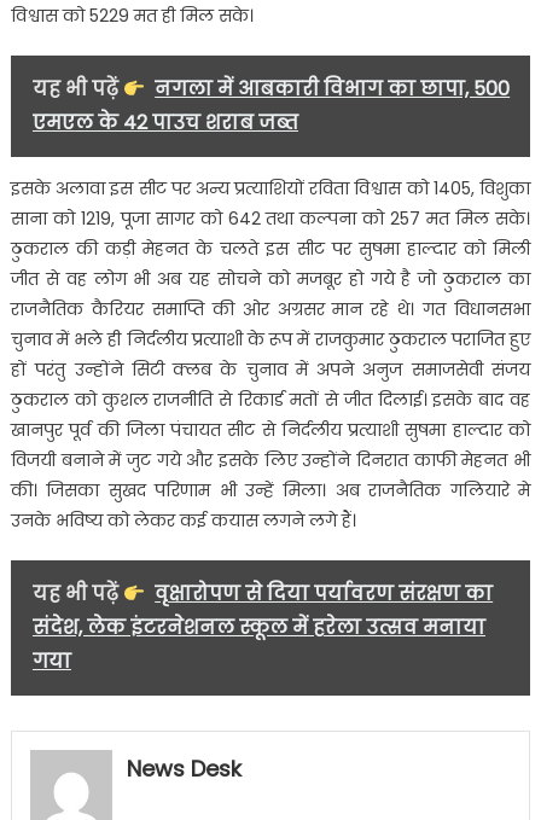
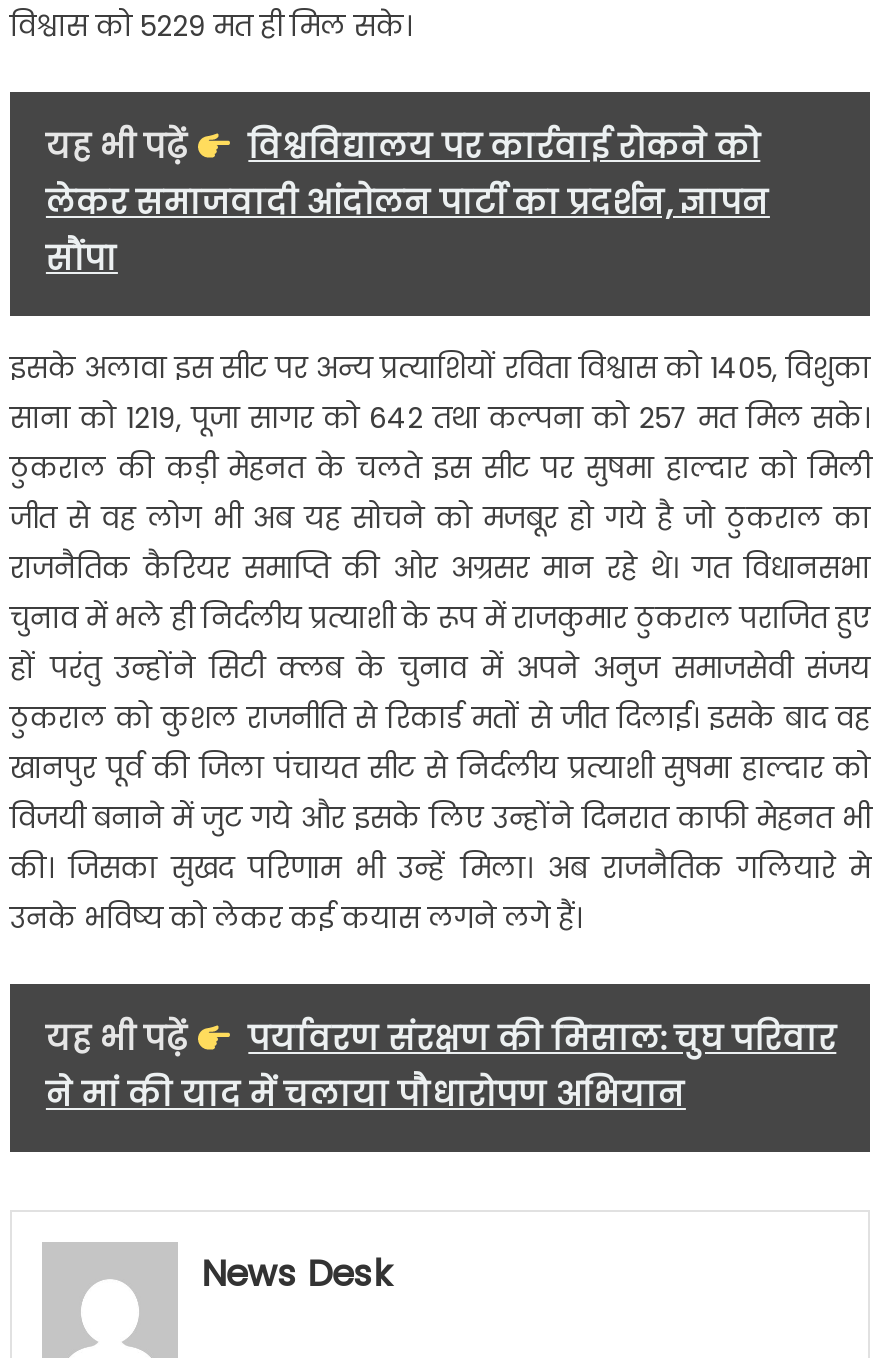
- नगला में आबकारी विभाग का छापा, 500
- एमएल के 42 पाउच शराब जब्त
+ विश्वविद्यालय पर कार्रवाई रोकने को
+ लेकर समाजवादी आंदोलन पार्टी का प्रदर्शन, ज्ञापन
+ सौंपा

moved down: इसके अलावा इस सीट पर अन्य प्रत्याशियों रविता विश्वास को 1405, विशुका | साना को 1219, पूजा सागर को 642 तथा कल्पना को 257 मत मिल सके। | ठुकराल की कड़ी मेहनत के चलते इस सीट पर सुषमा हाल्दार को मिली | ... | उनके भविष्य को लेकर कई कयास लगने लगे हैं। | यह भी पढ़ें

- वृक्षारोपण से दिया पर्यावरण संरक्षण का
- संदेश, लेक इंटरनेशनल स्कूल में हरेला उत्सव मनाया
- गया
+ पर्यावरण संरक्षण की मिसाल: चुघ परिवार
+ ने मां की याद में चलाया पौधारोपण अभियान
